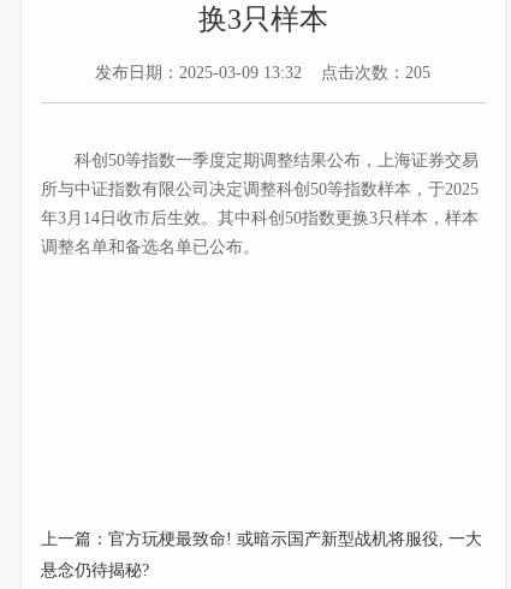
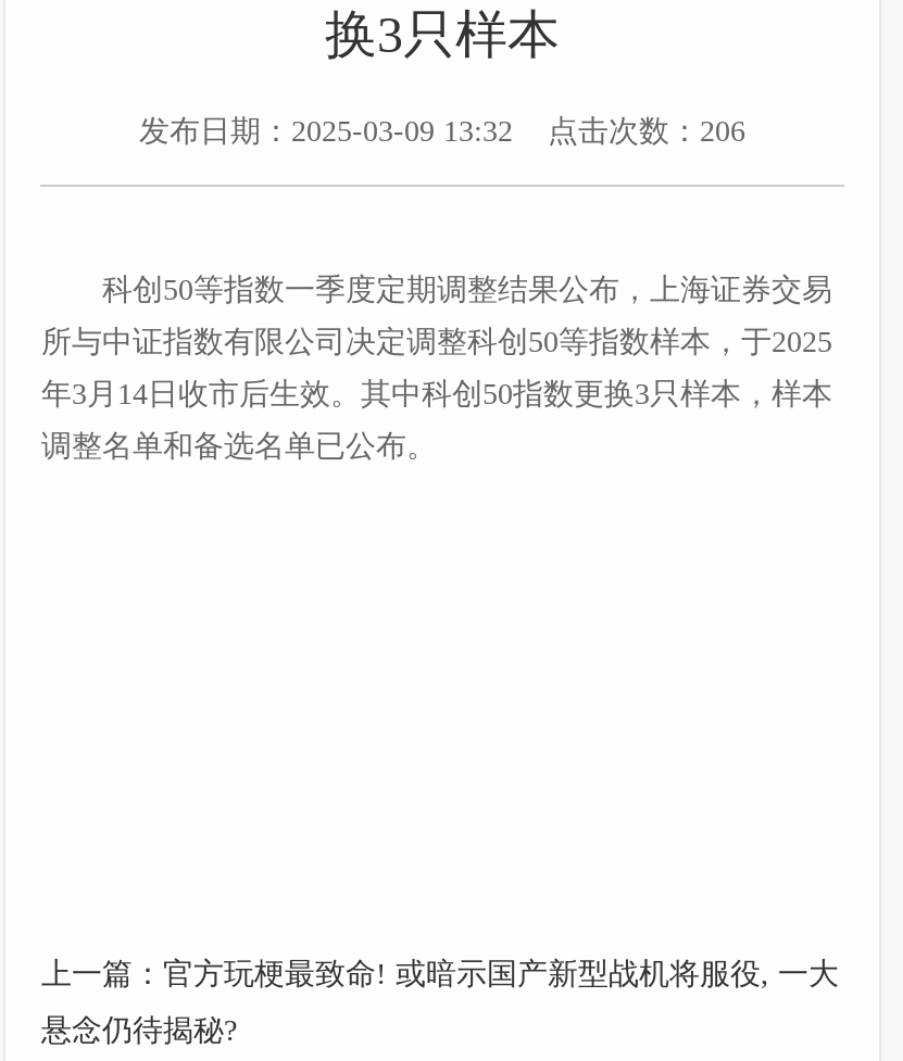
- 发布日期：2025-03-09 13:32 点击次数：205
+ 发布日期：2025-03-09 13:32 点击次数：206
